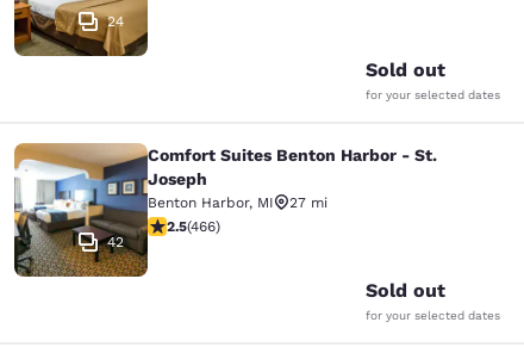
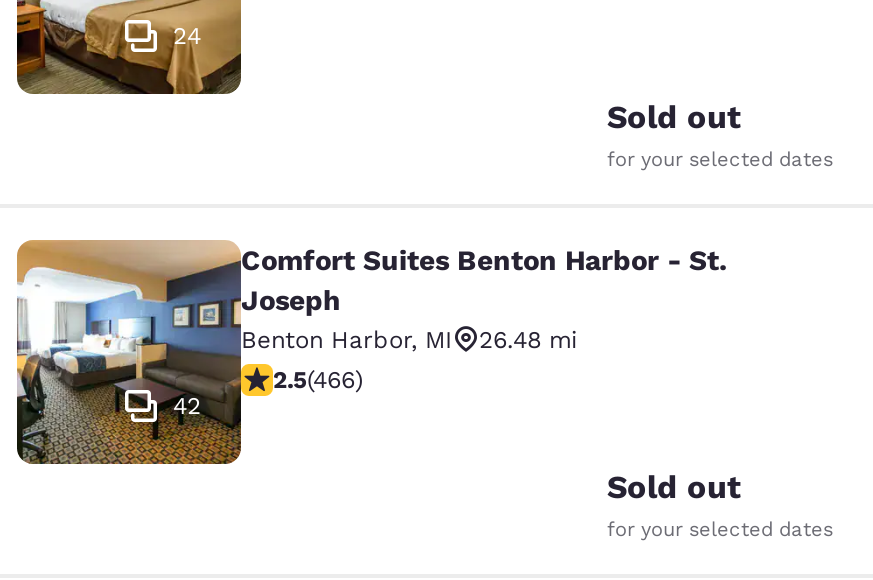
- Benton Harbor, MI 27 mi
+ Benton Harbor, MI 26.48 mi
